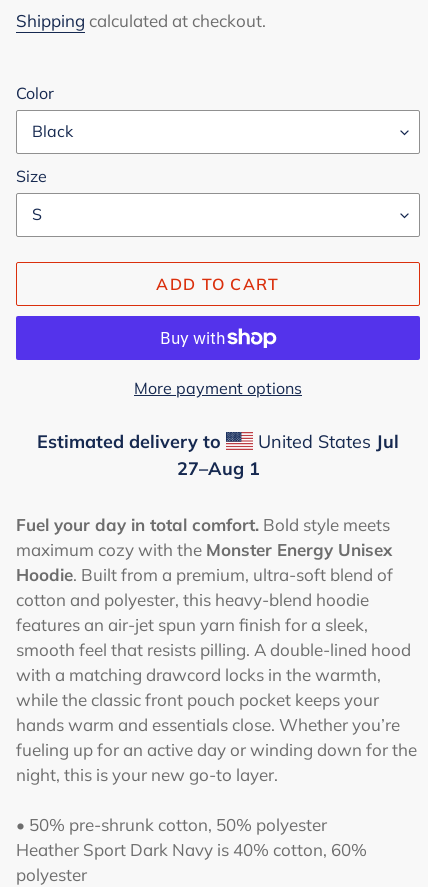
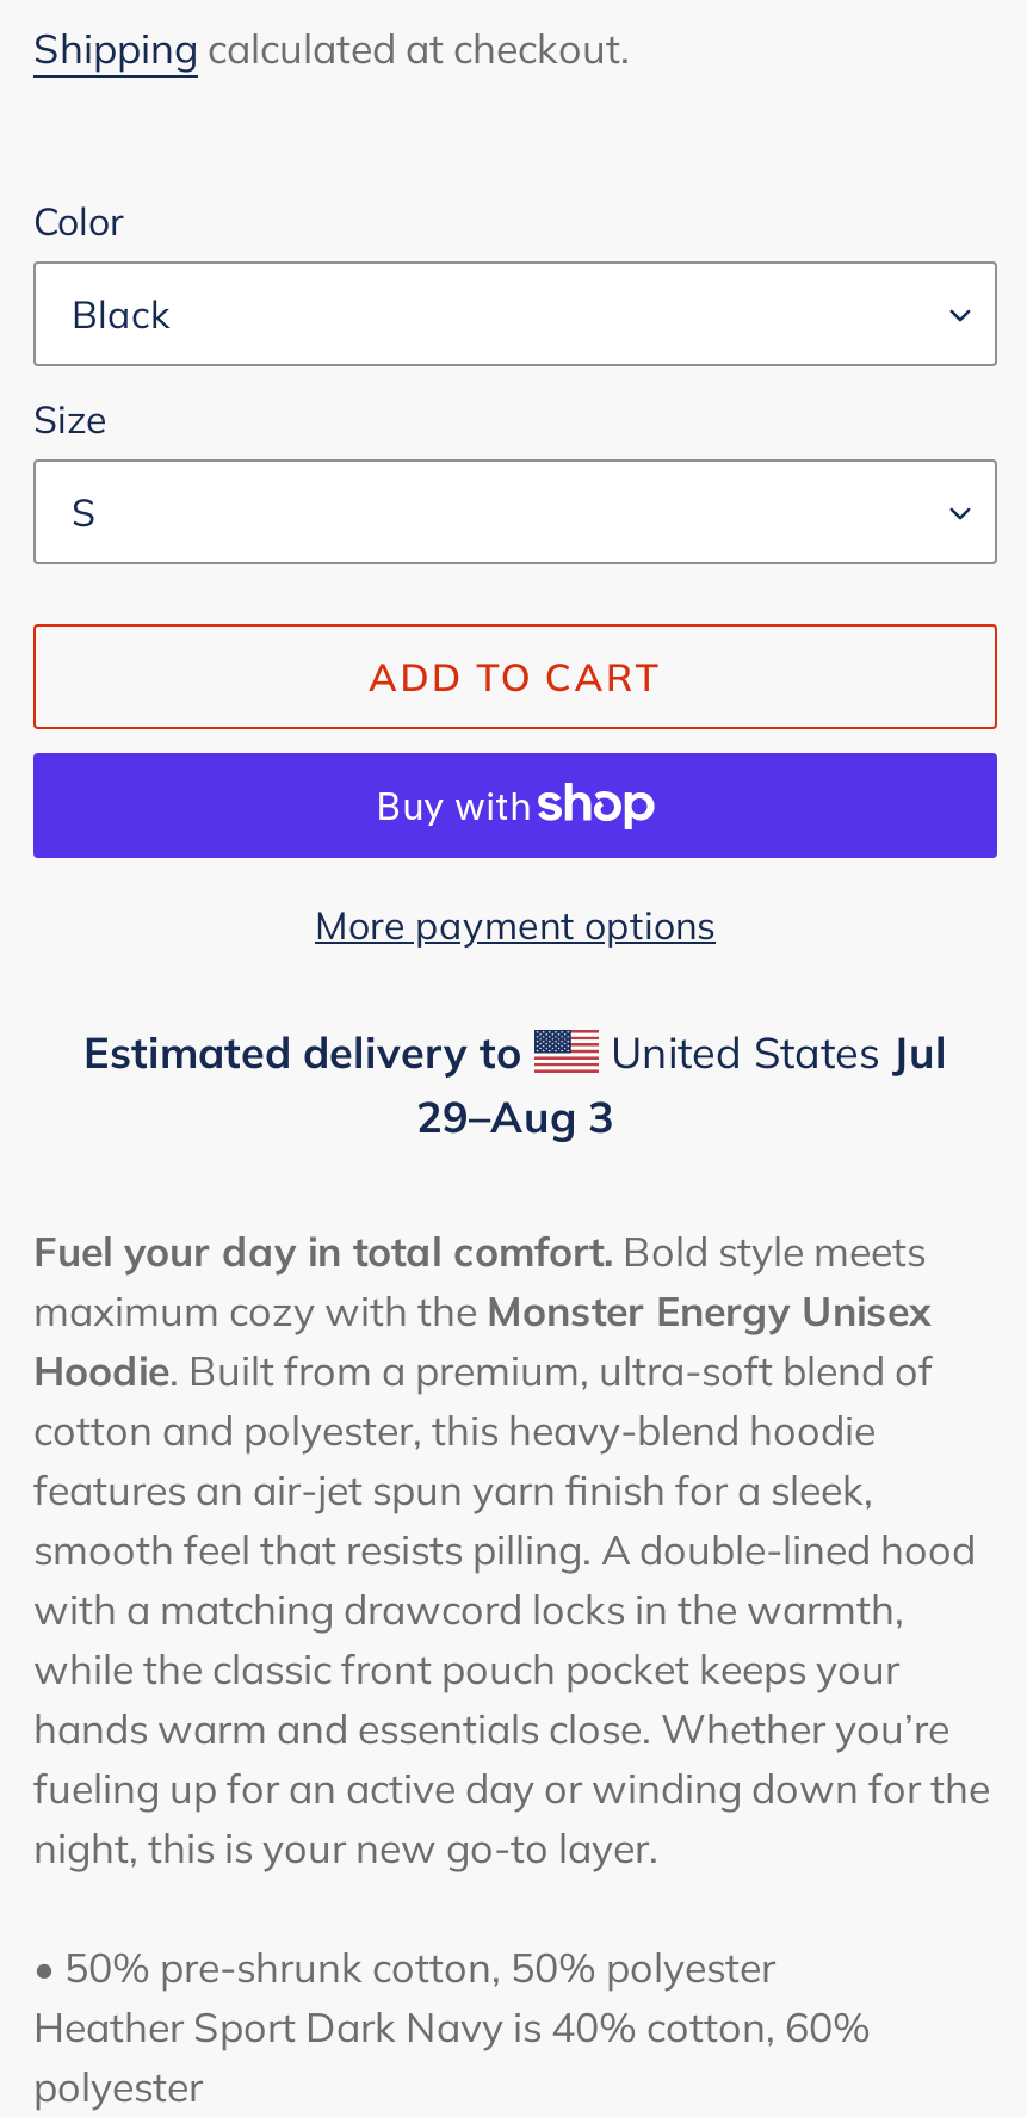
- 27–Aug 1
+ 29–Aug 3
